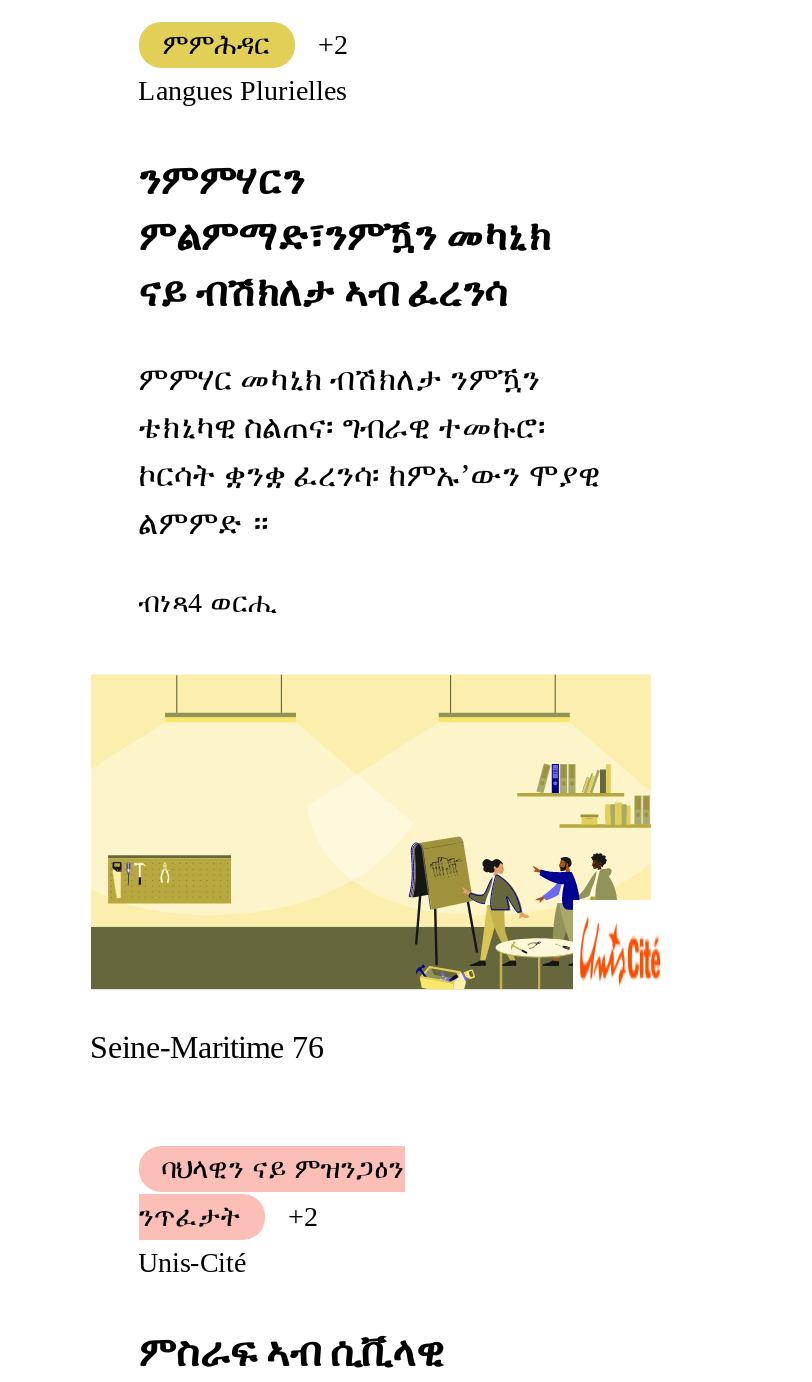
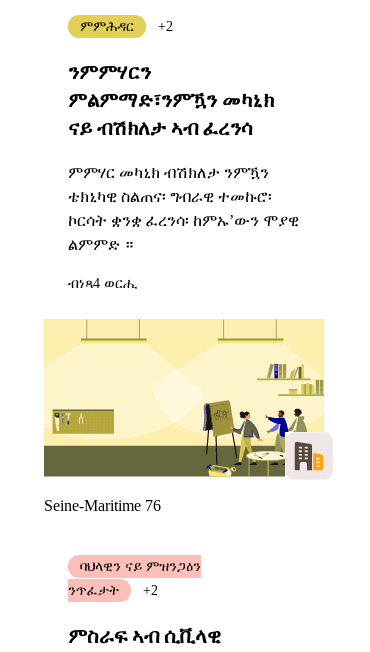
- Langues Plurielles

- [image]
+ [image]

- Unis-Cité
